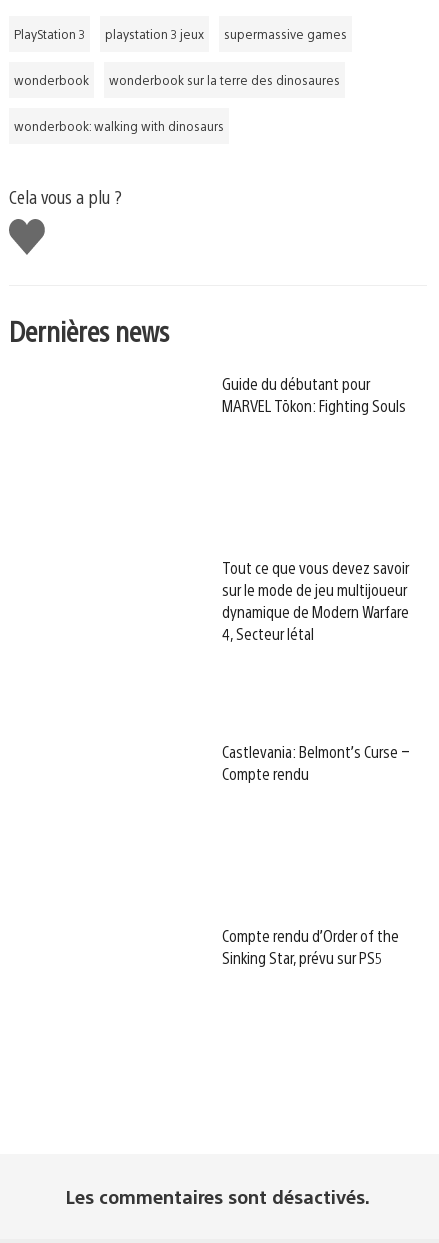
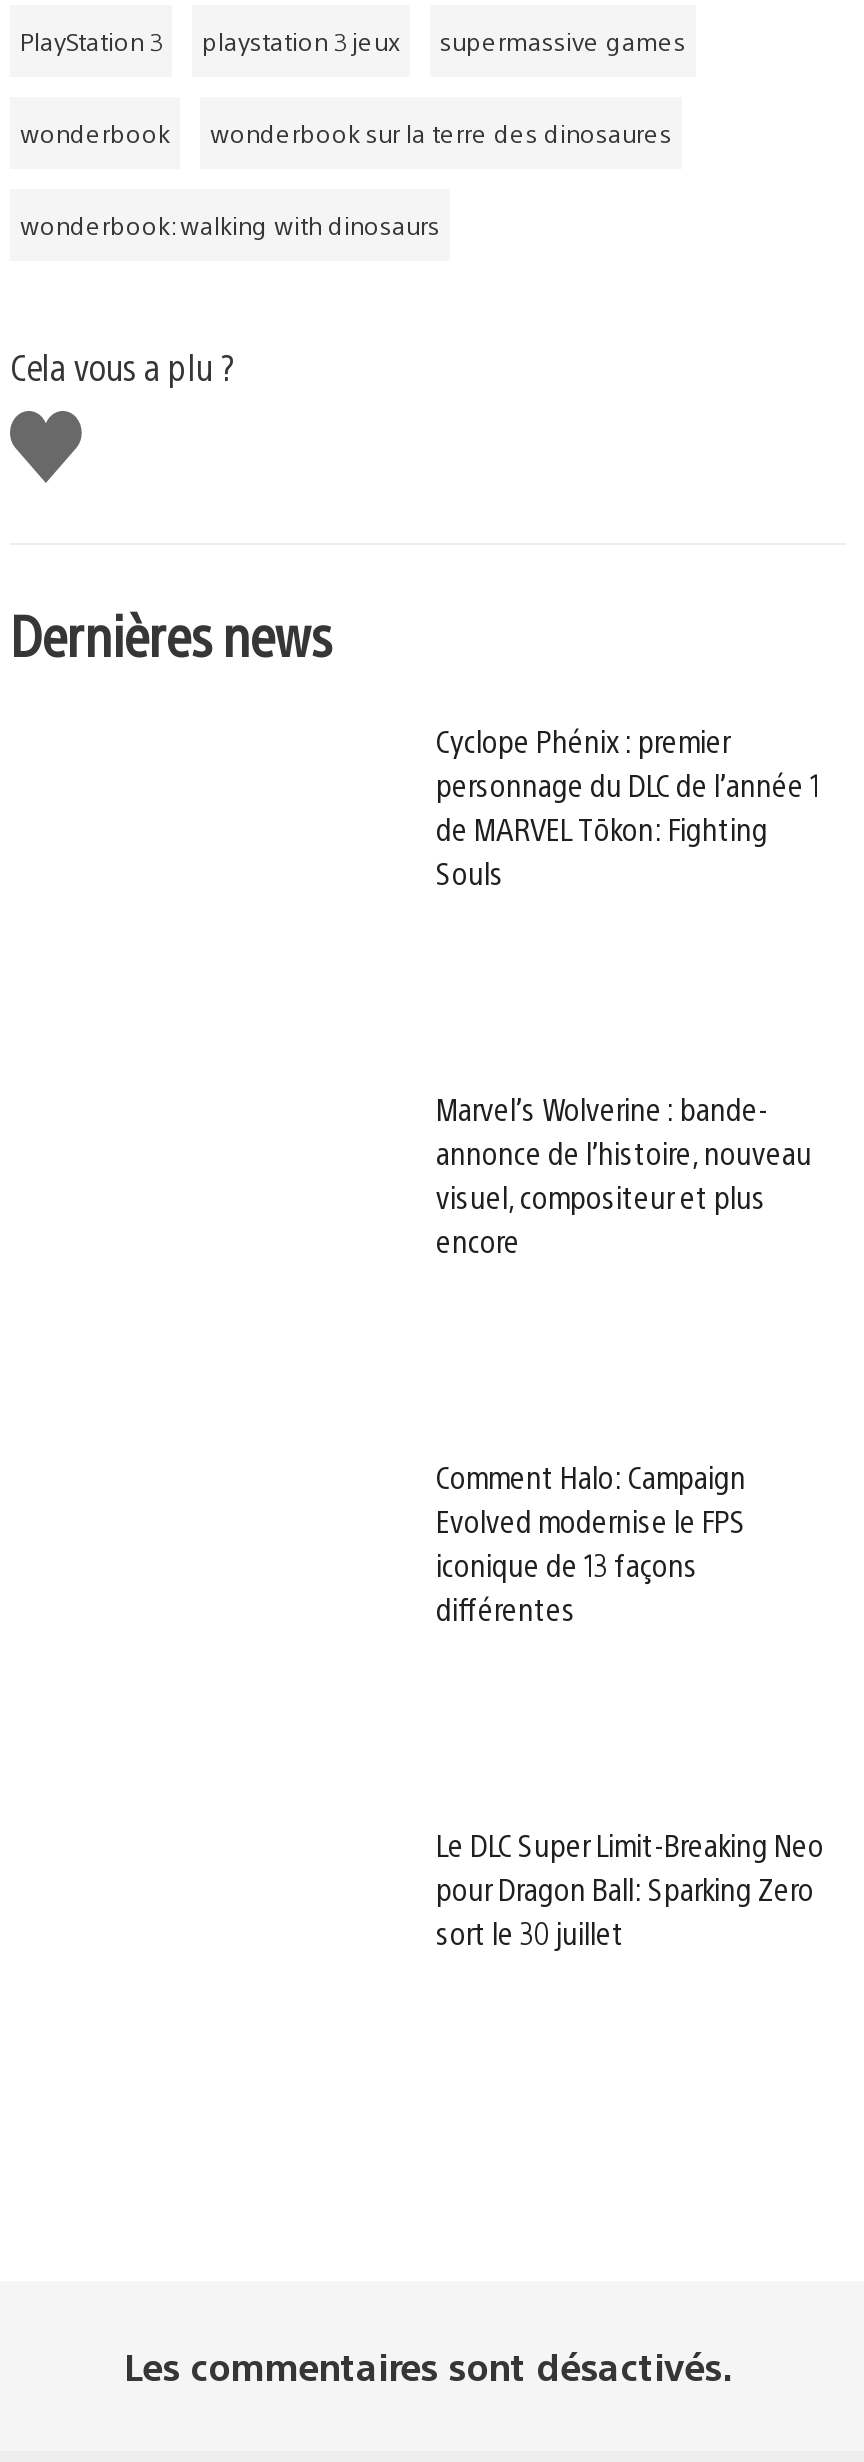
- Guide du débutant pour
- MARVEL Tōkon: Fighting Souls
+ Cyclope Phénix : premier
+ personnage du DLC de l’année 1
+ de MARVEL Tōkon: Fighting
+ Souls

- Tout ce que vous devez savoir
- sur le mode de jeu multijoueur
- dynamique de Modern Warfare
- 4, Secteur létal
+ Marvel’s Wolverine : bande-
+ annonce de l’histoire, nouveau
+ visuel, compositeur et plus
+ encore

- Castlevania: Belmont’s Curse –
- Compte rendu
+ Comment Halo: Campaign
+ Evolved modernise le FPS
+ iconique de 13 façons
+ différentes

- Compte rendu d’Order of the
- Sinking Star, prévu sur PS5
+ Le DLC Super Limit-Breaking Neo
+ pour Dragon Ball: Sparking Zero
+ sort le 30 juillet
